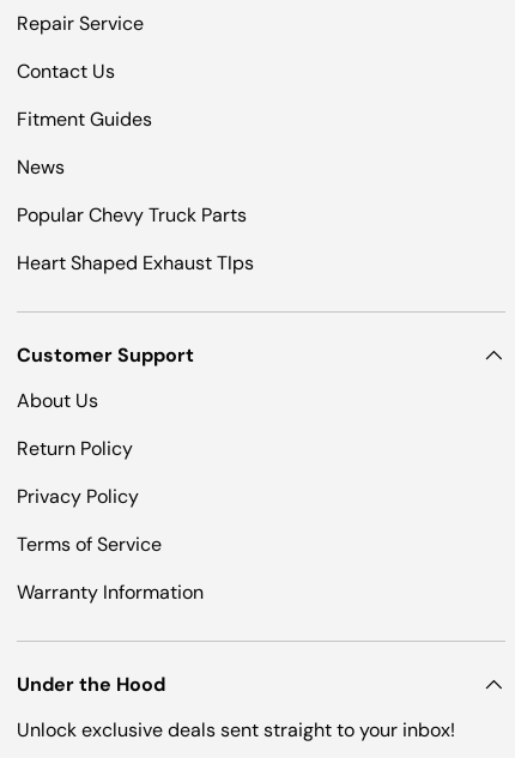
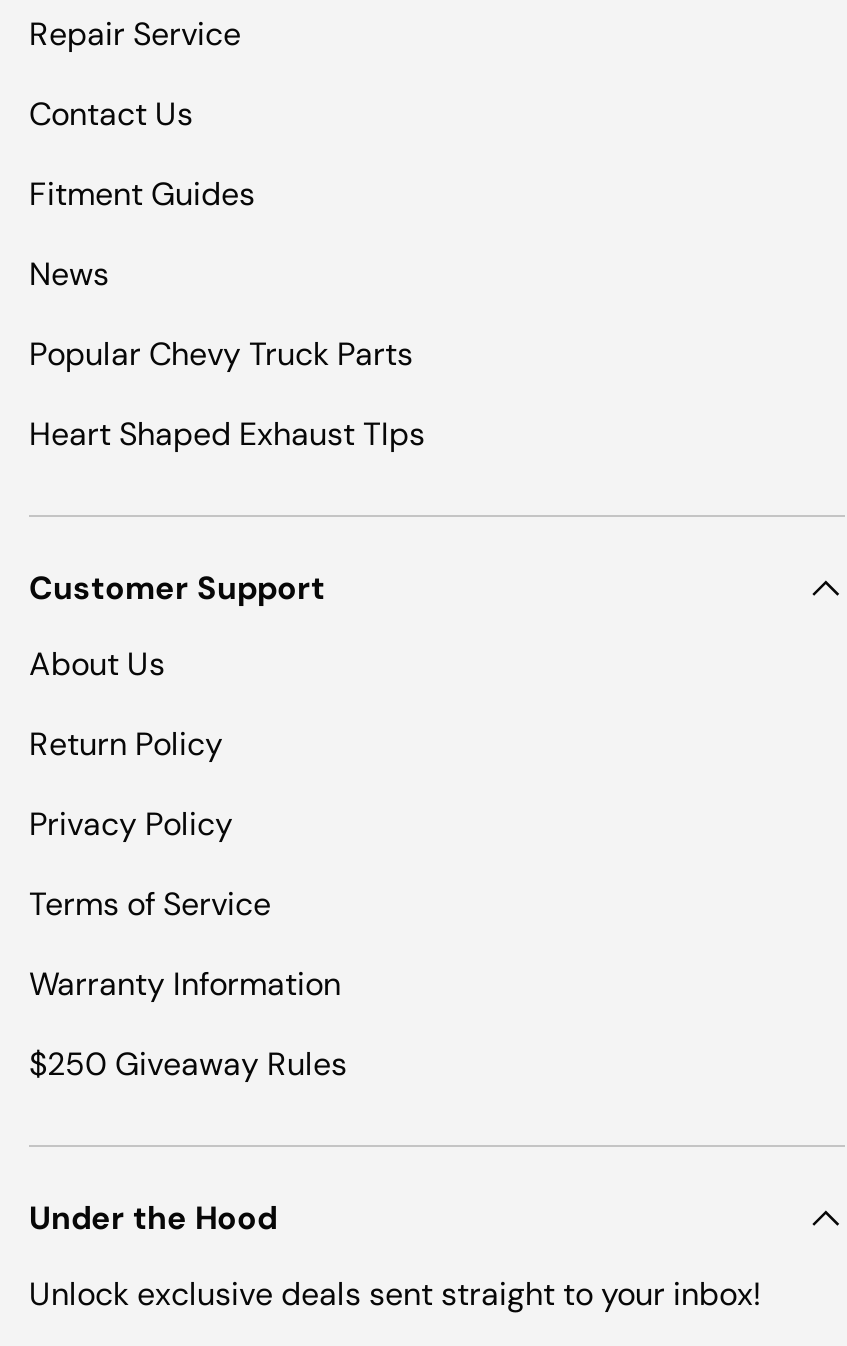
+ $250 Giveaway Rules
